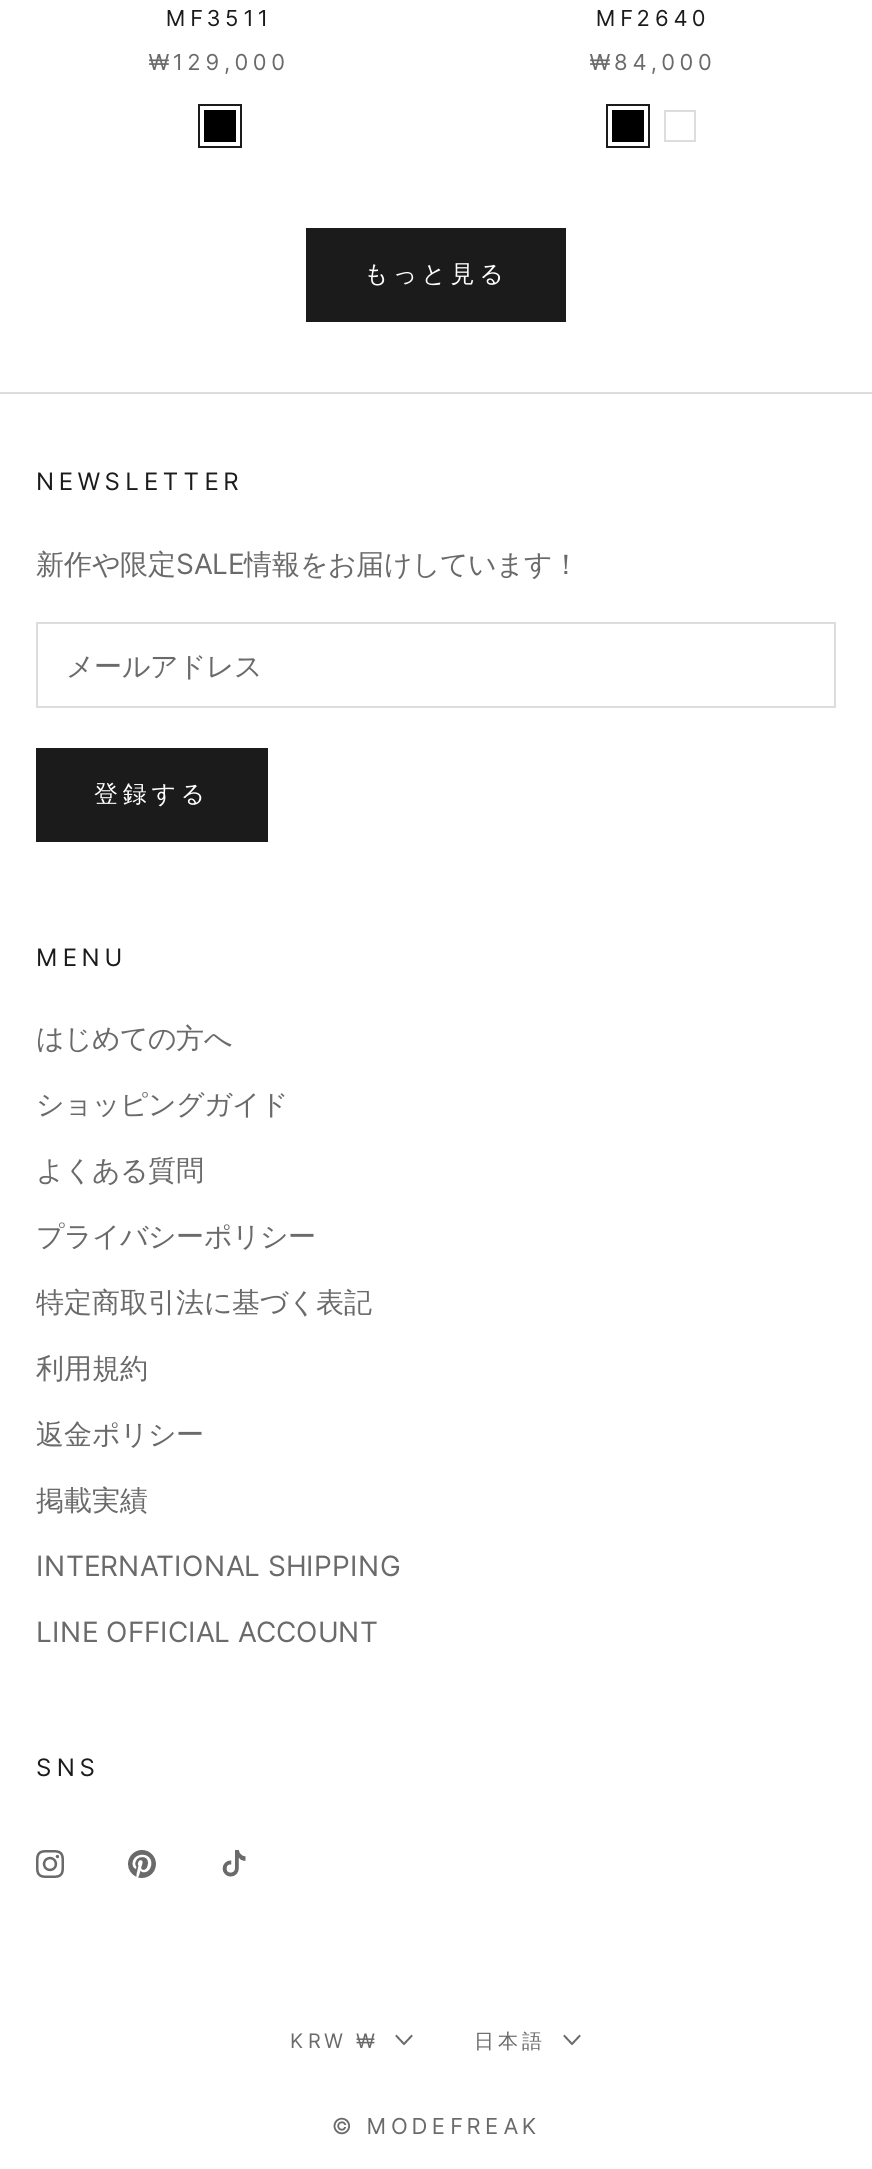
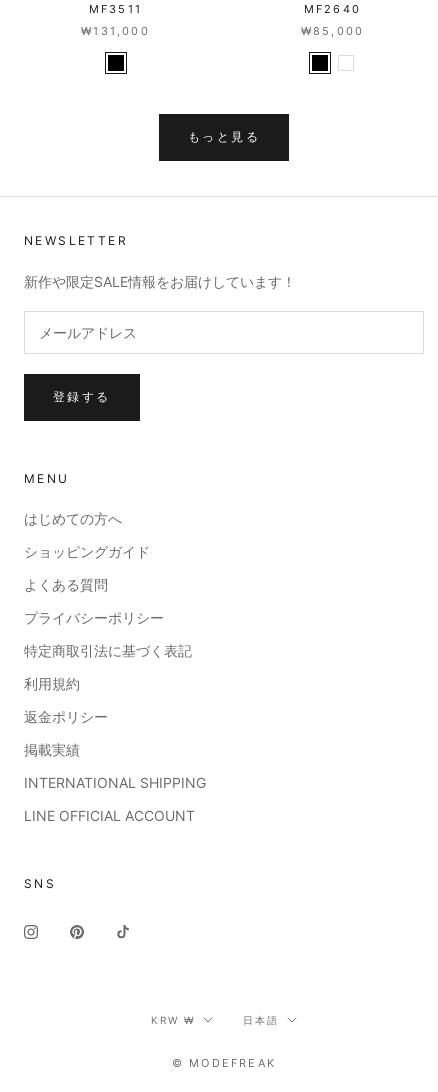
- ₩129,000
+ ₩131,000

- ₩84,000
+ ₩85,000
